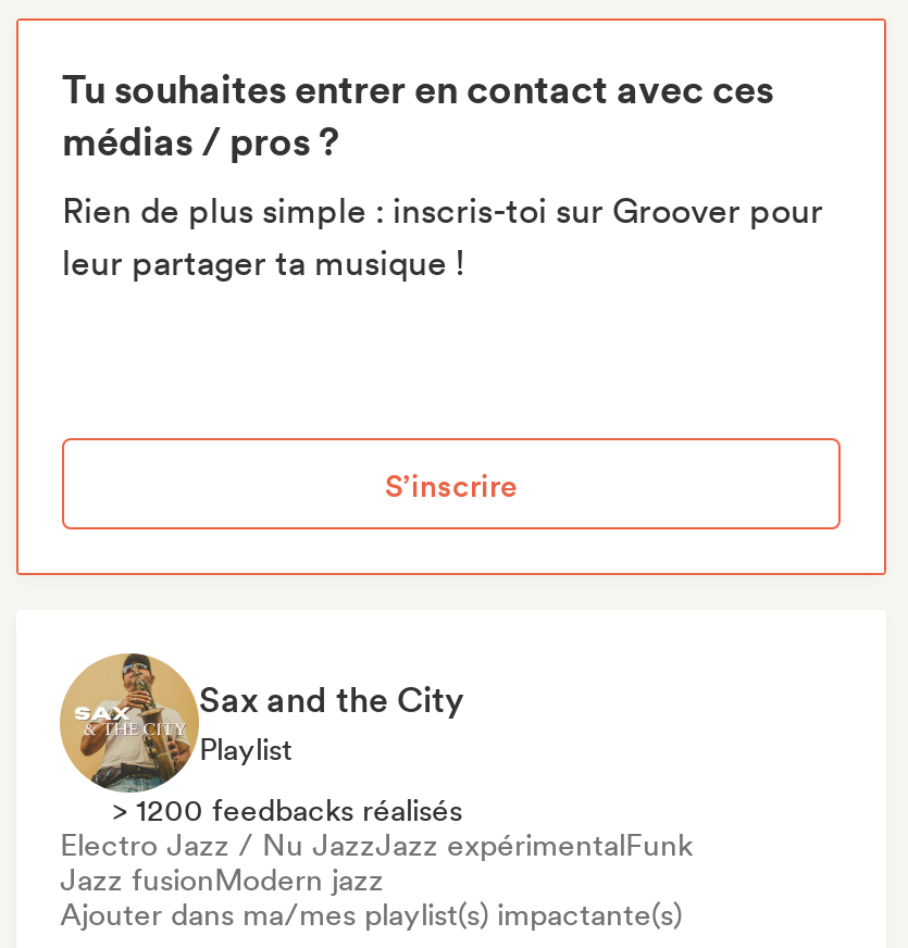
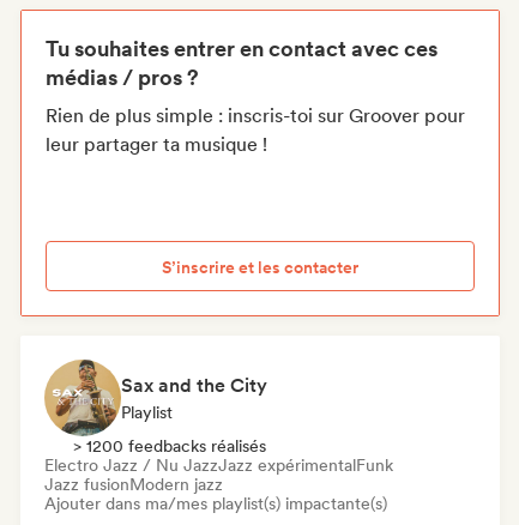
- S’inscrire
+ S’inscrire et les contacter
